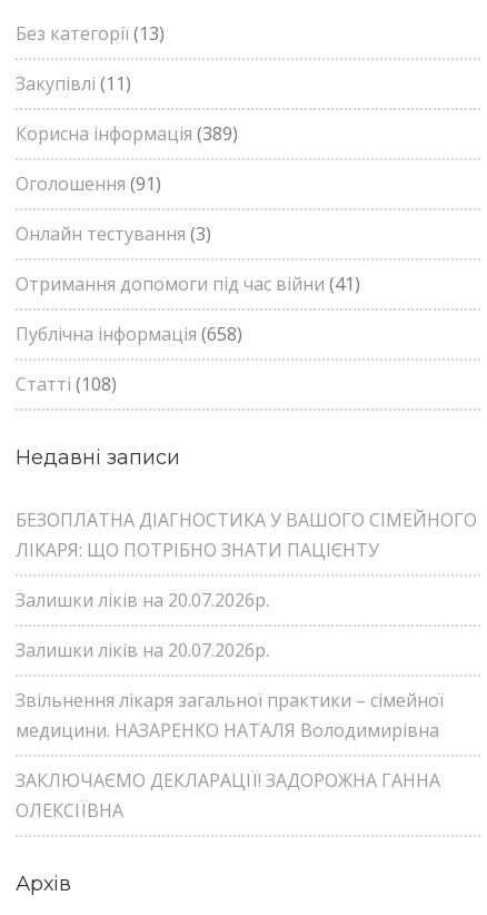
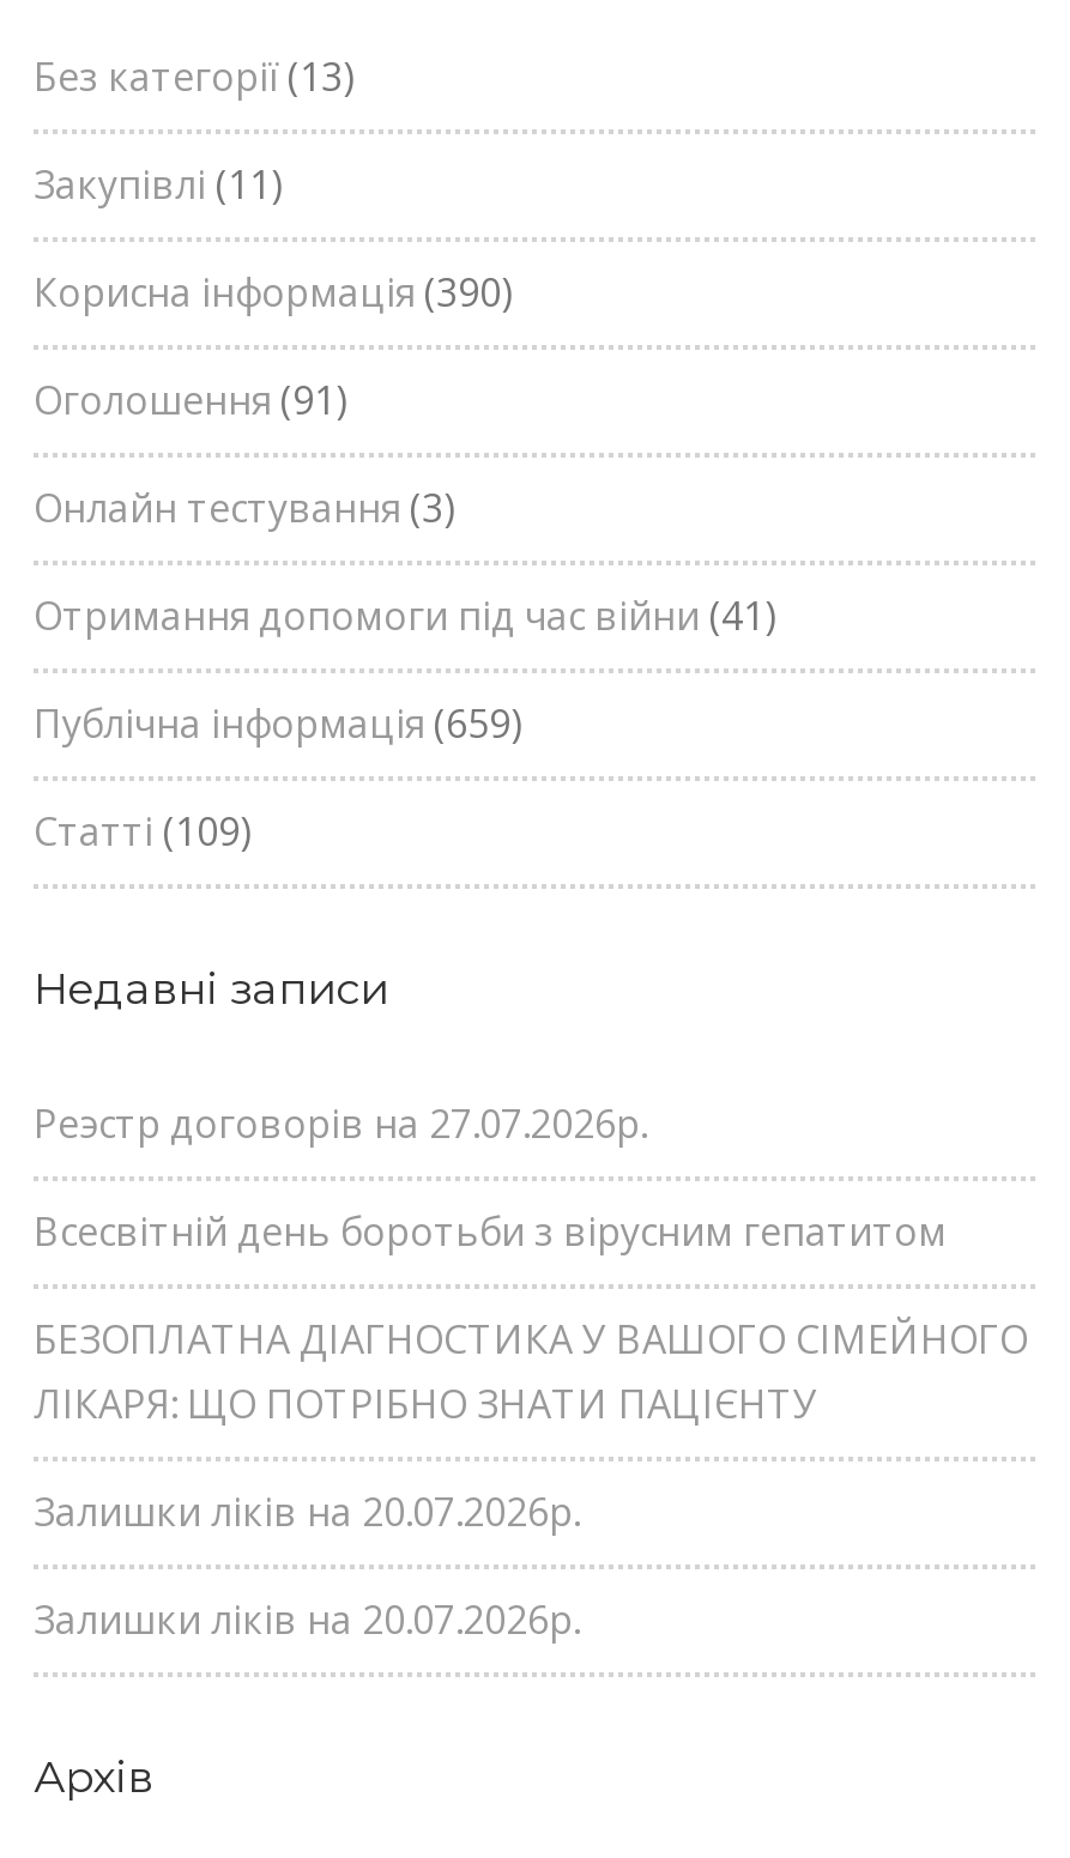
- Корисна інформація (389)
+ Корисна інформація (390)

- Публічна інформація (658)
+ Публічна інформація (659)

- Статті (108)
+ Статті (109)

+ Реэстр договорів на 27.07.2026р.
+ Всесвітній день боротьби з вірусним гепатитом

moved down: БЕЗОПЛАТНА ДІАГНОСТИКА У ВАШОГО СІМЕЙНОГО | ЛІКАРЯ: ЩО ПОТРІБНО ЗНАТИ ПАЦІЄНТУ | Залишки ліків на 20.07.2026р. | Залишки ліків на 20.07.2026р.

- Звільнення лікаря загальної практики – сімейної
- медицини. НАЗАРЕНКО НАТАЛЯ Володимирівна
- ЗАКЛЮЧАЄМО ДЕКЛАРАЦІЇ! ЗАДОРОЖНА ГАННА
- ОЛЕКСІЇВНА
